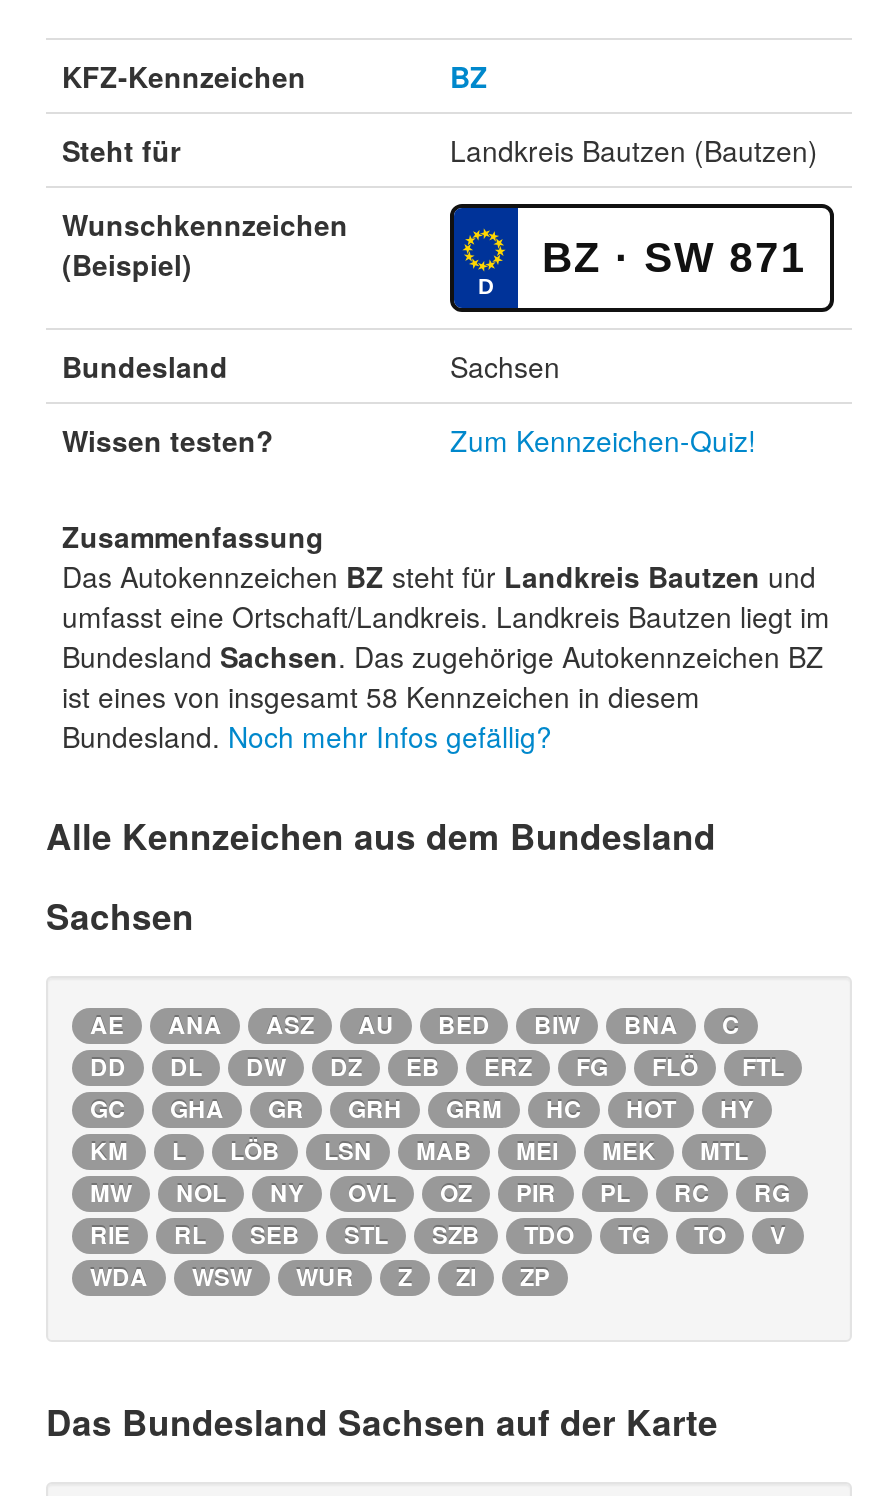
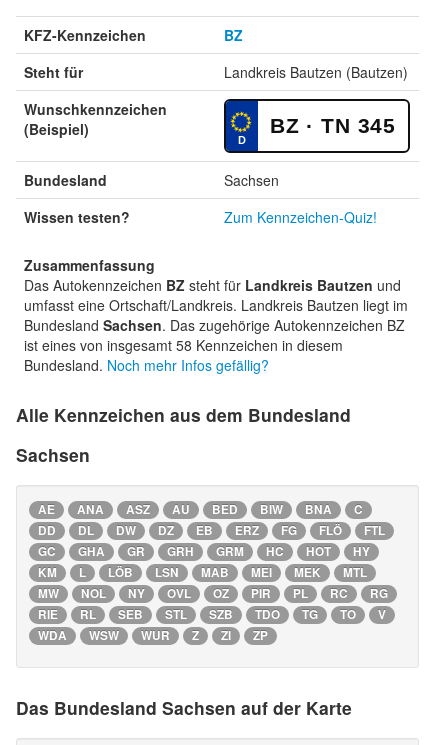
- BZ · SW 871
+ BZ · TN 345
